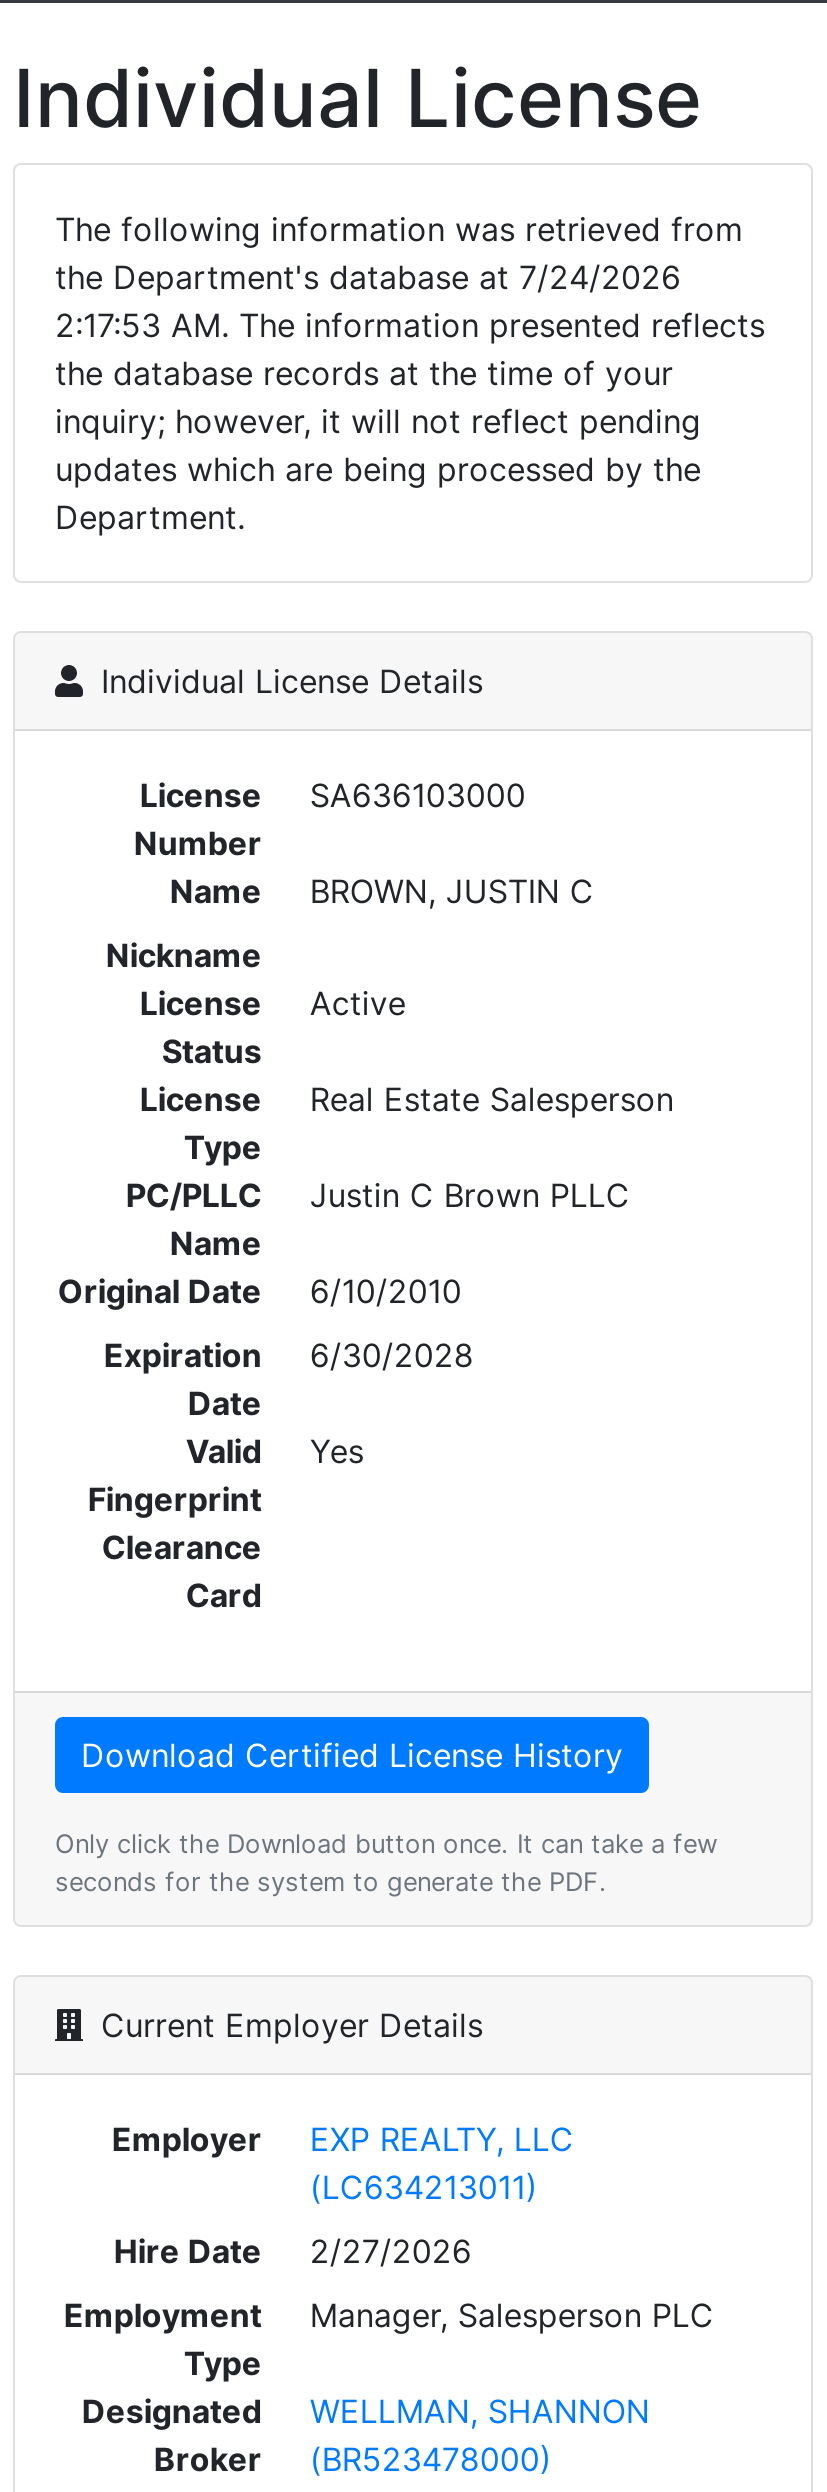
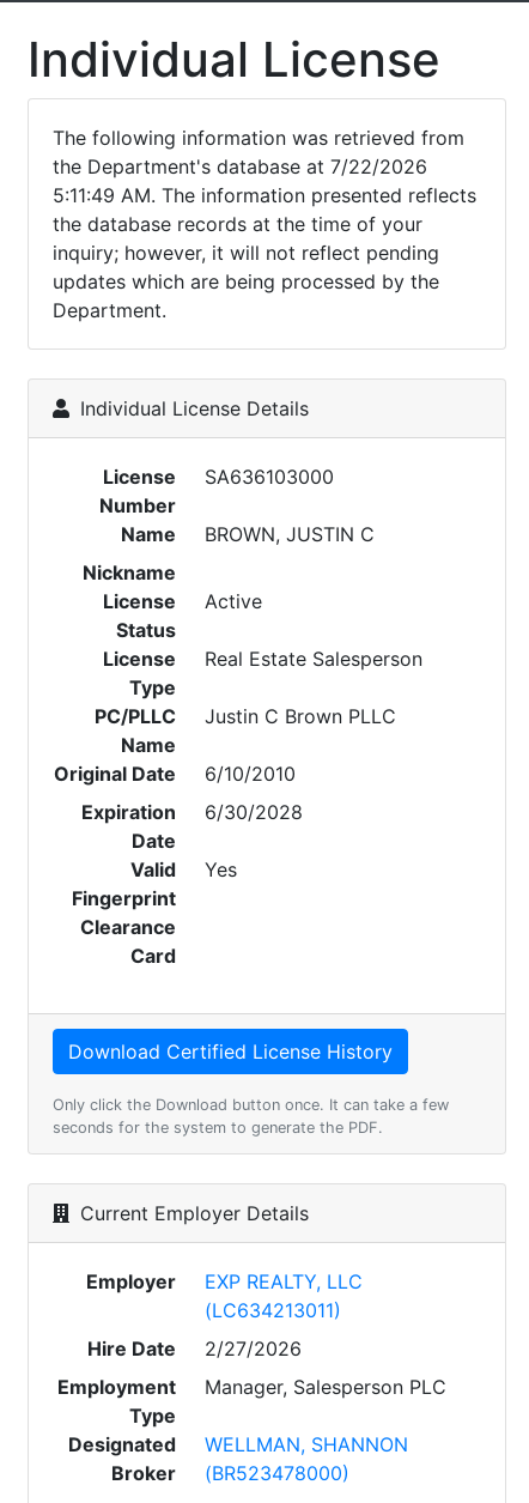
- the Department's database at 7/24/2026
+ the Department's database at 7/22/2026

- 2:17:53 AM. The information presented reflects
+ 5:11:49 AM. The information presented reflects
